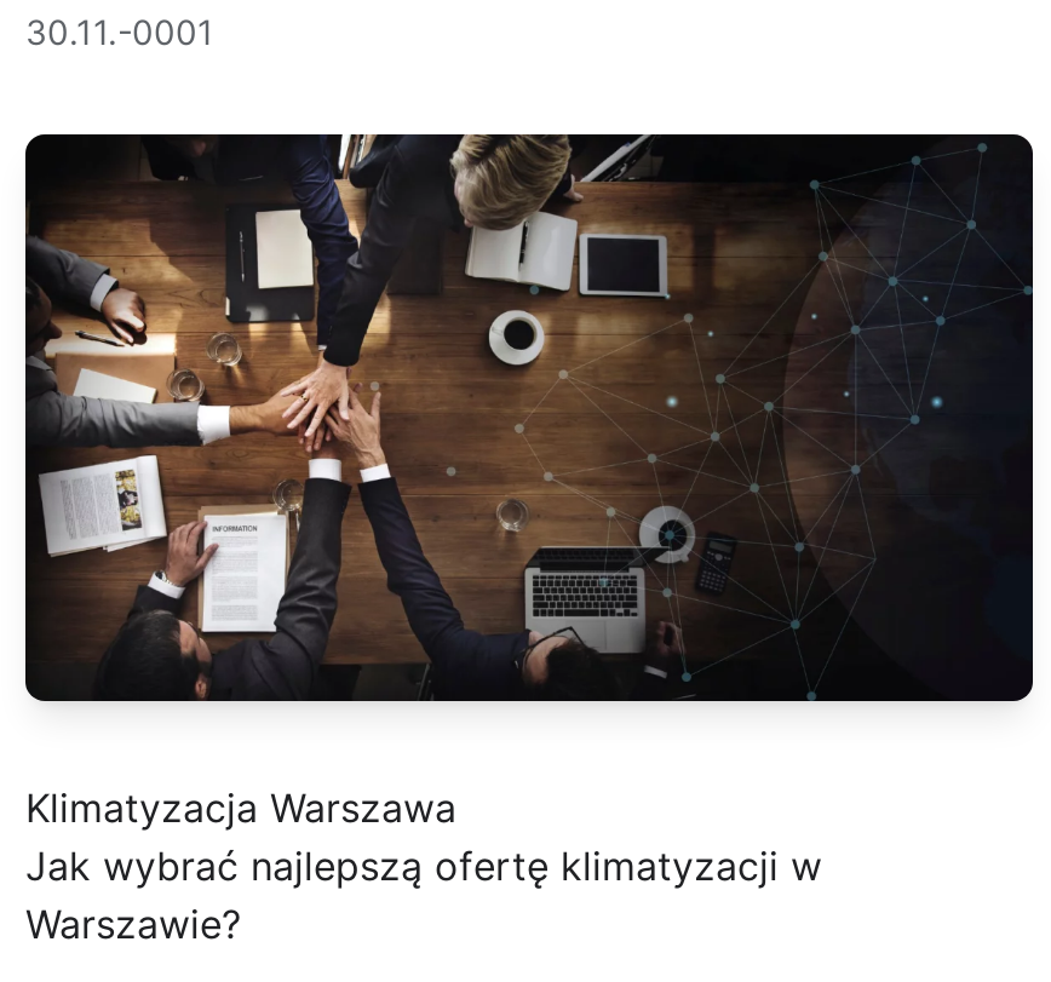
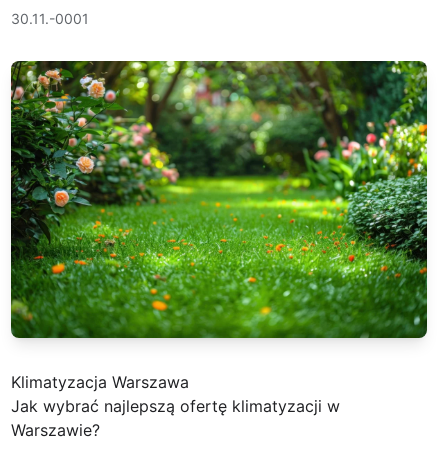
- [image]
+ [image]
